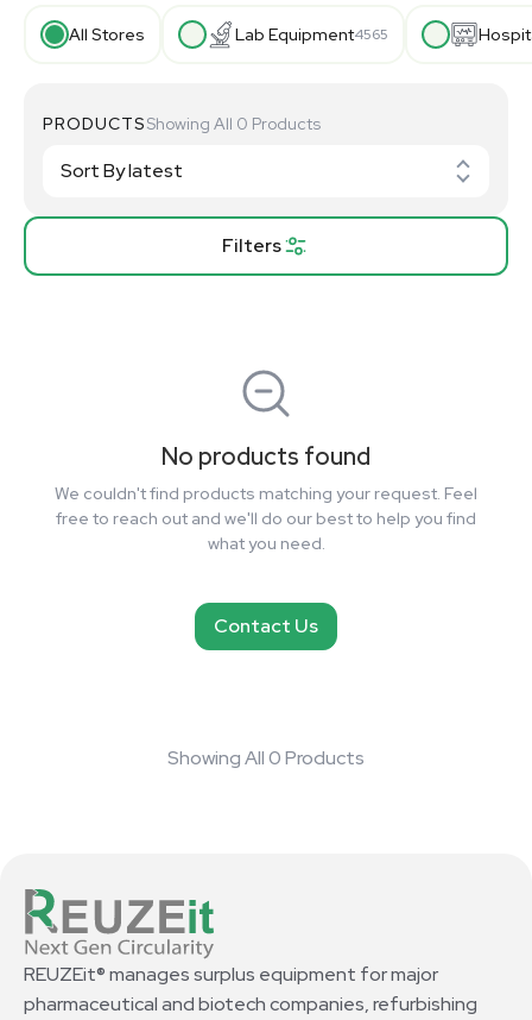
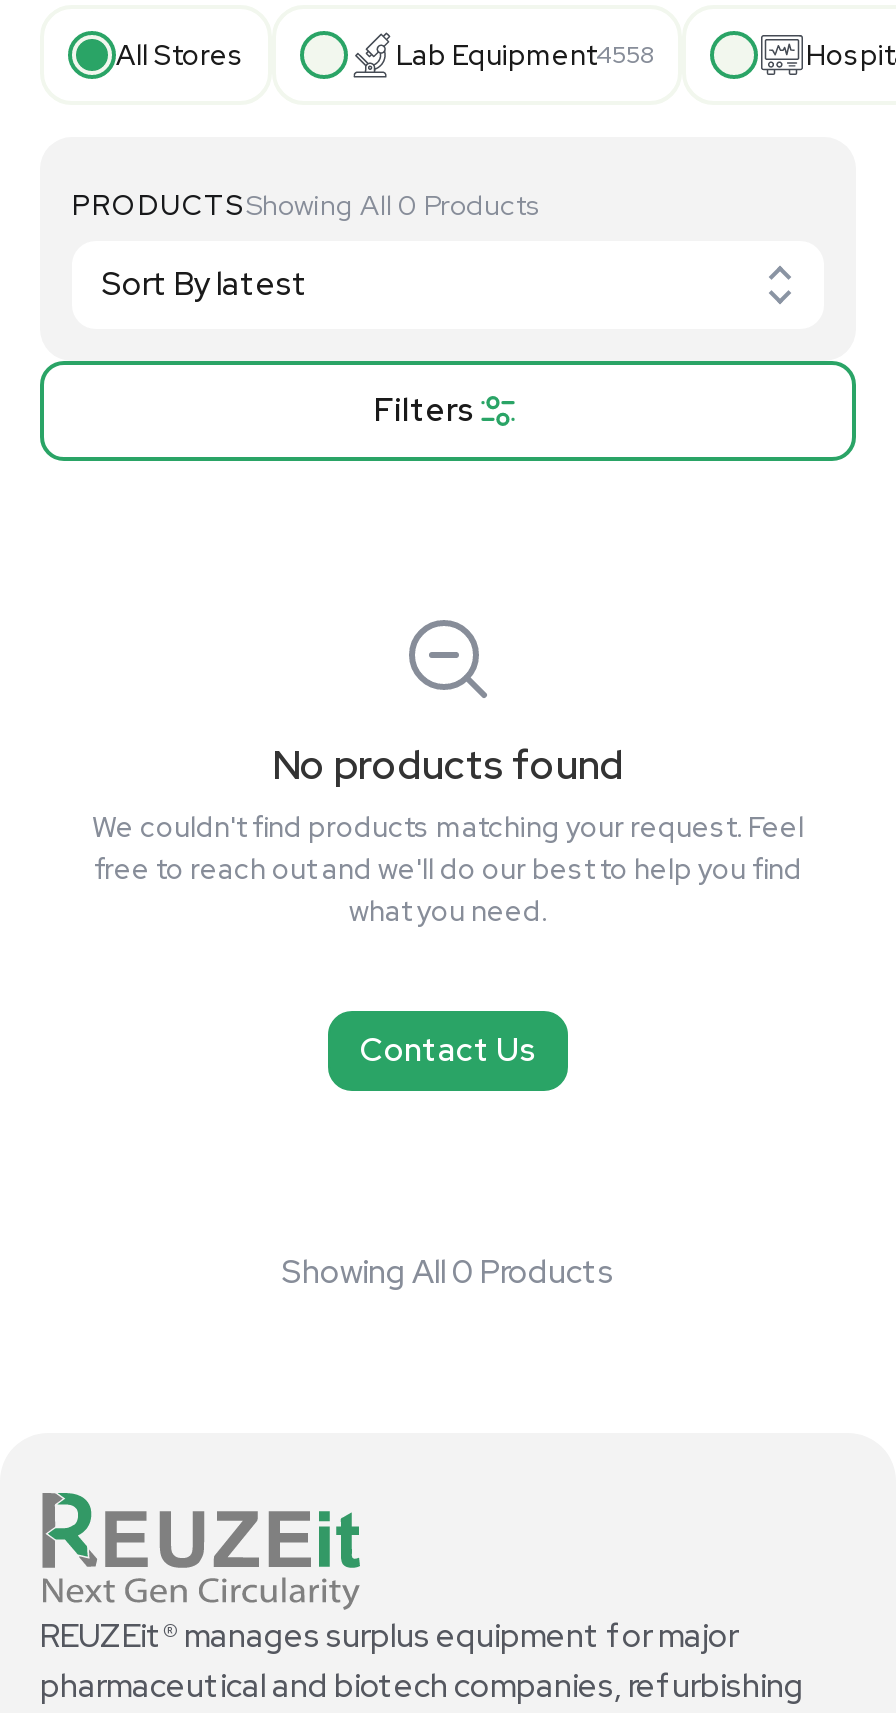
- Lab Equipment4565
+ Lab Equipment4558
